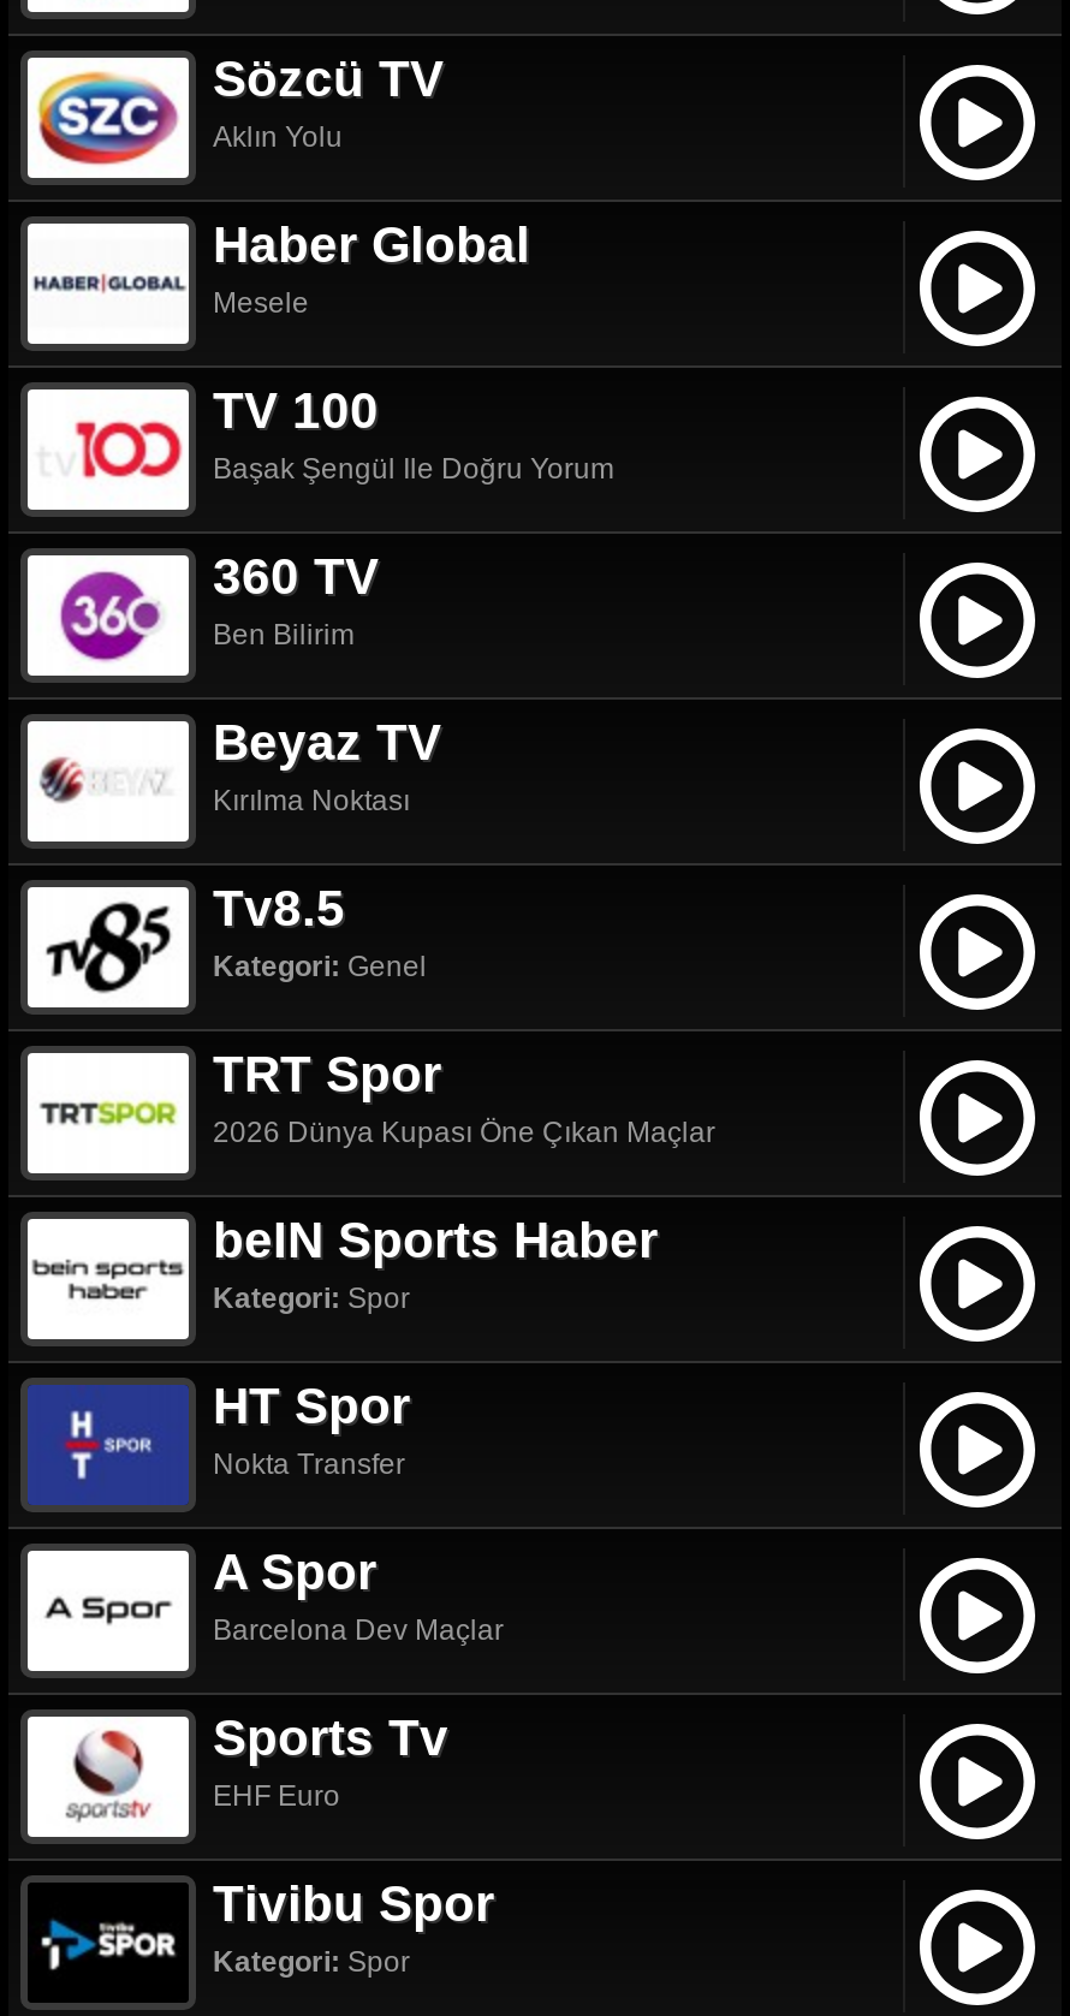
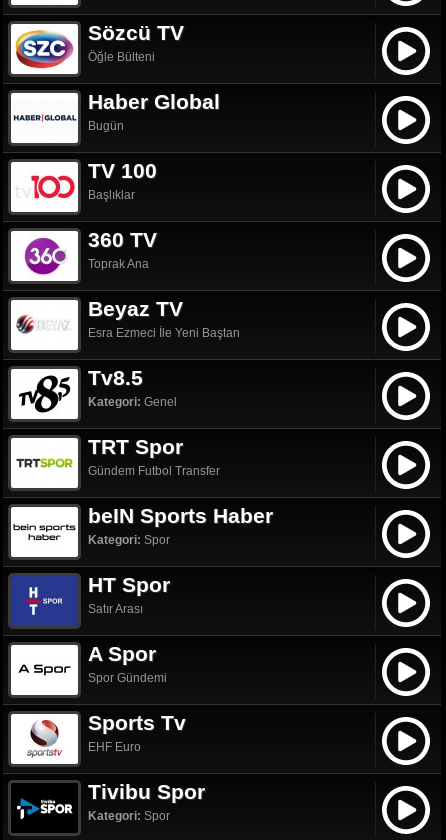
- Aklın Yolu
+ Öğle Bülteni

- Mesele
+ Bugün

- Başak Şengül Ile Doğru Yorum
+ Başlıklar

- Ben Bilirim
+ Toprak Ana

- Kırılma Noktası
+ Esra Ezmeci İle Yeni Baştan

- 2026 Dünya Kupası Öne Çıkan Maçlar
+ Gündem Futbol Transfer

- Nokta Transfer
+ Satır Arası

- Barcelona Dev Maçlar
+ Spor Gündemi
